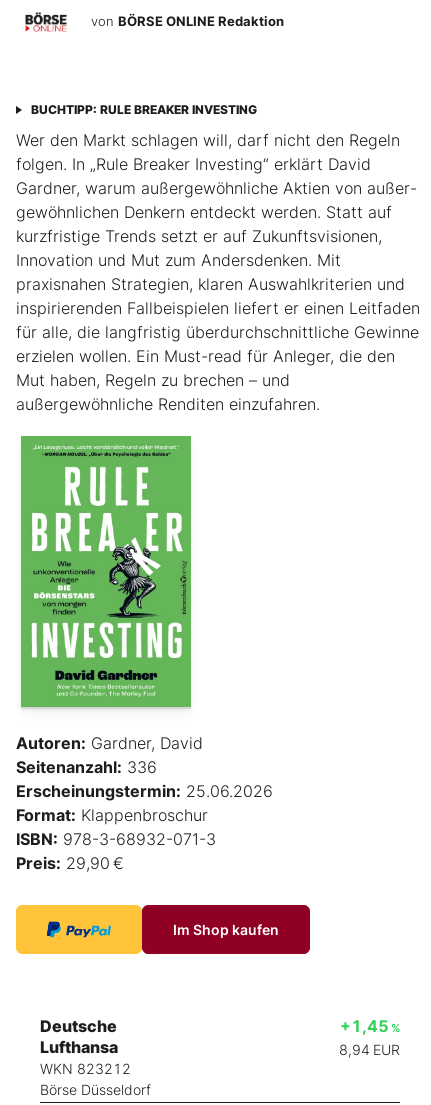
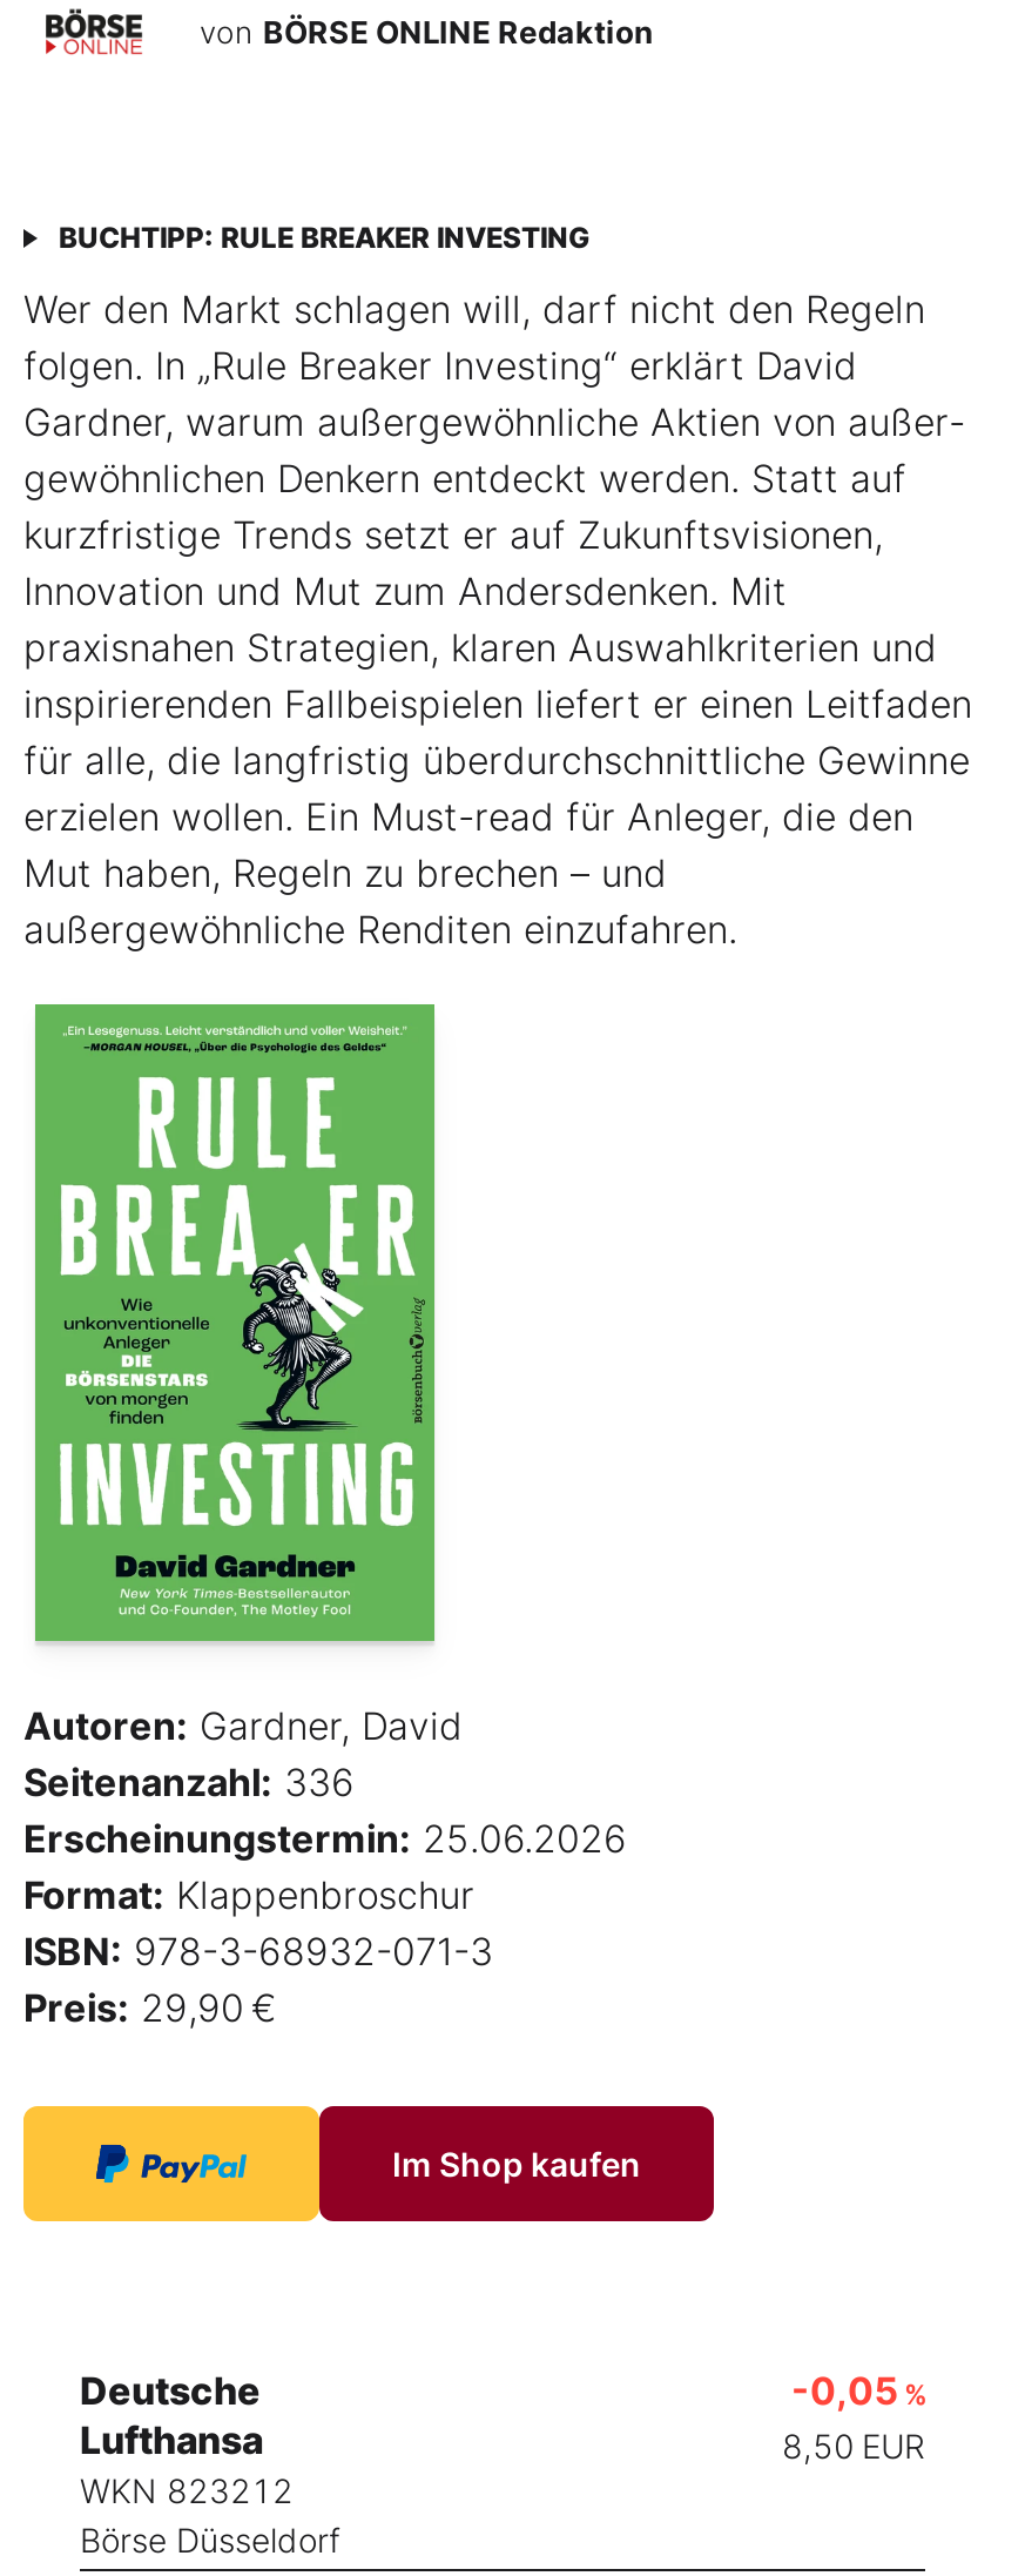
- +1,45 %
+ -0,05 %

- 8,94 EUR
+ 8,50 EUR
